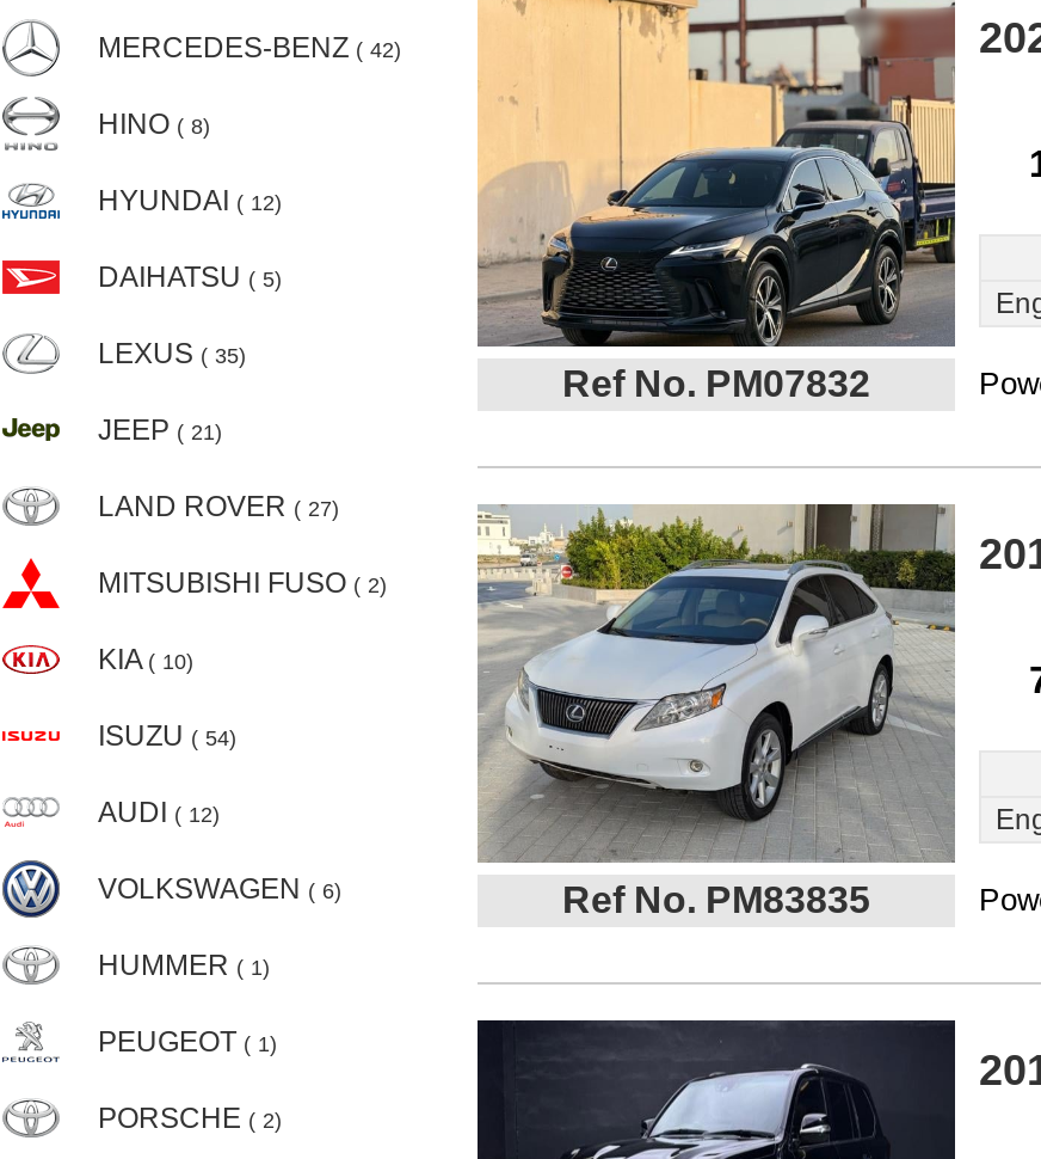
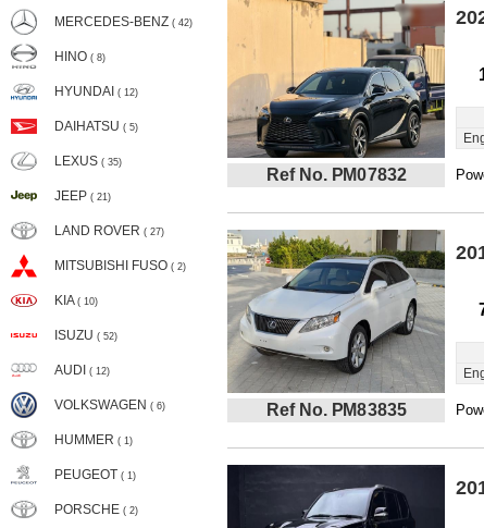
- ISUZU ( 54)
+ ISUZU ( 52)
